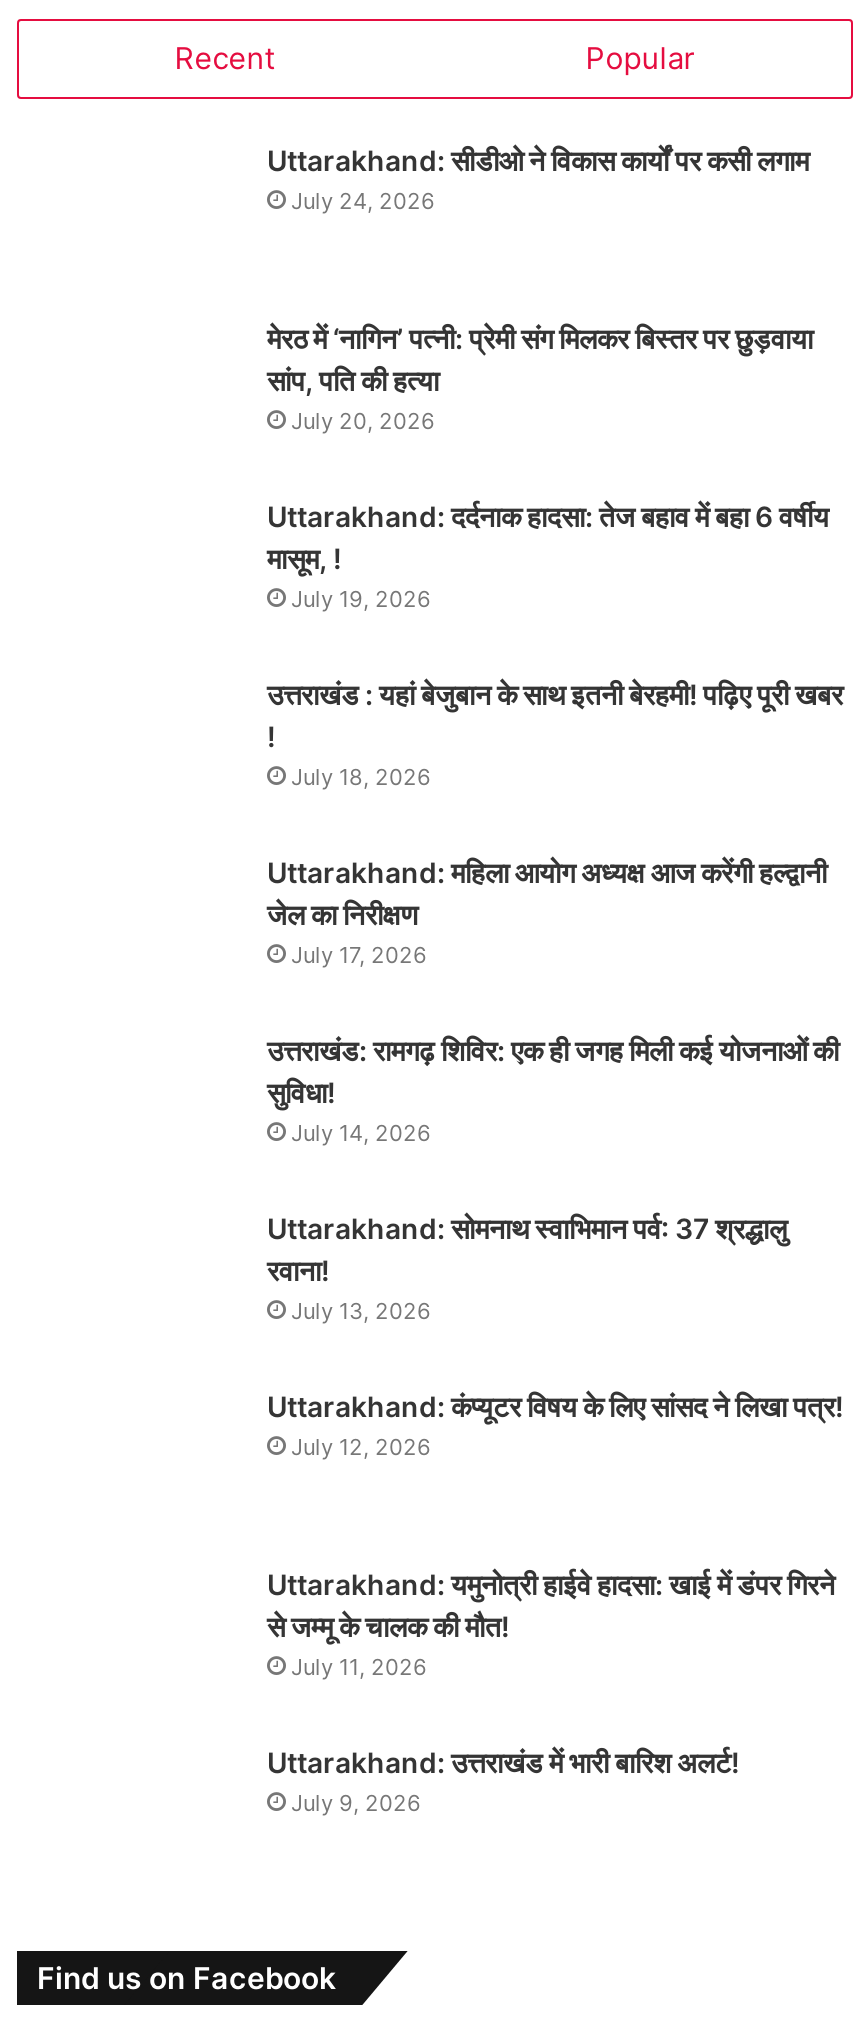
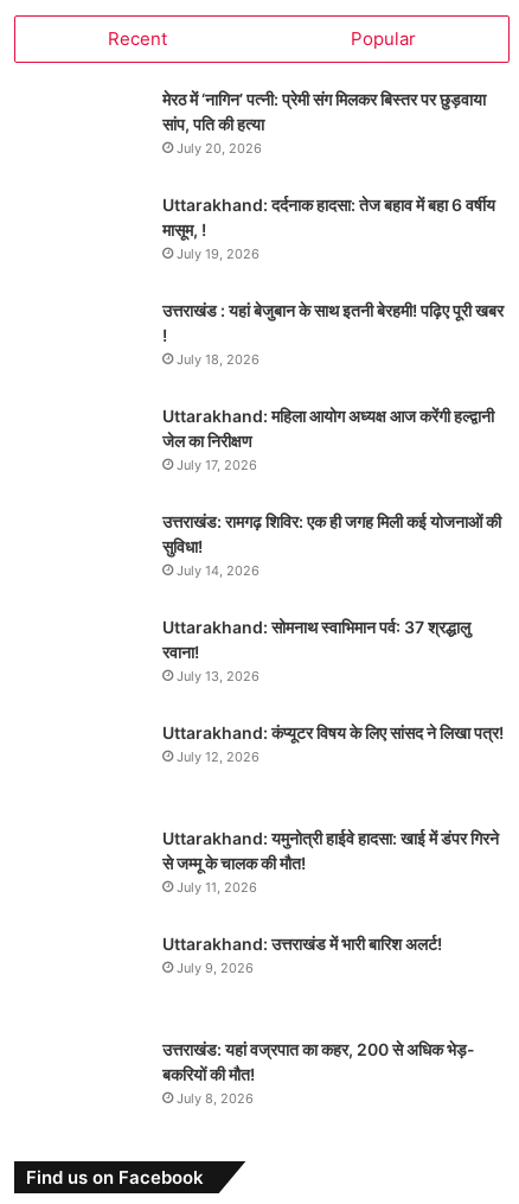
- Uttarakhand: सीडीओ ने विकास कार्यों पर कसी लगाम
- July 24, 2026

moved up: मेरठ में ‘नागिन’ पत्नी: प्रेमी संग मिलकर बिस्तर पर छुड़वाया | सांप, पति की हत्या | July 20, 2026 | ... | Uttarakhand: उत्तराखंड में भारी बारिश अलर्ट! | July 9, 2026

+ उत्तराखंड: यहां वज्रपात का कहर, 200 से अधिक भेड़-
+ बकरियों की मौत!
+ July 8, 2026
